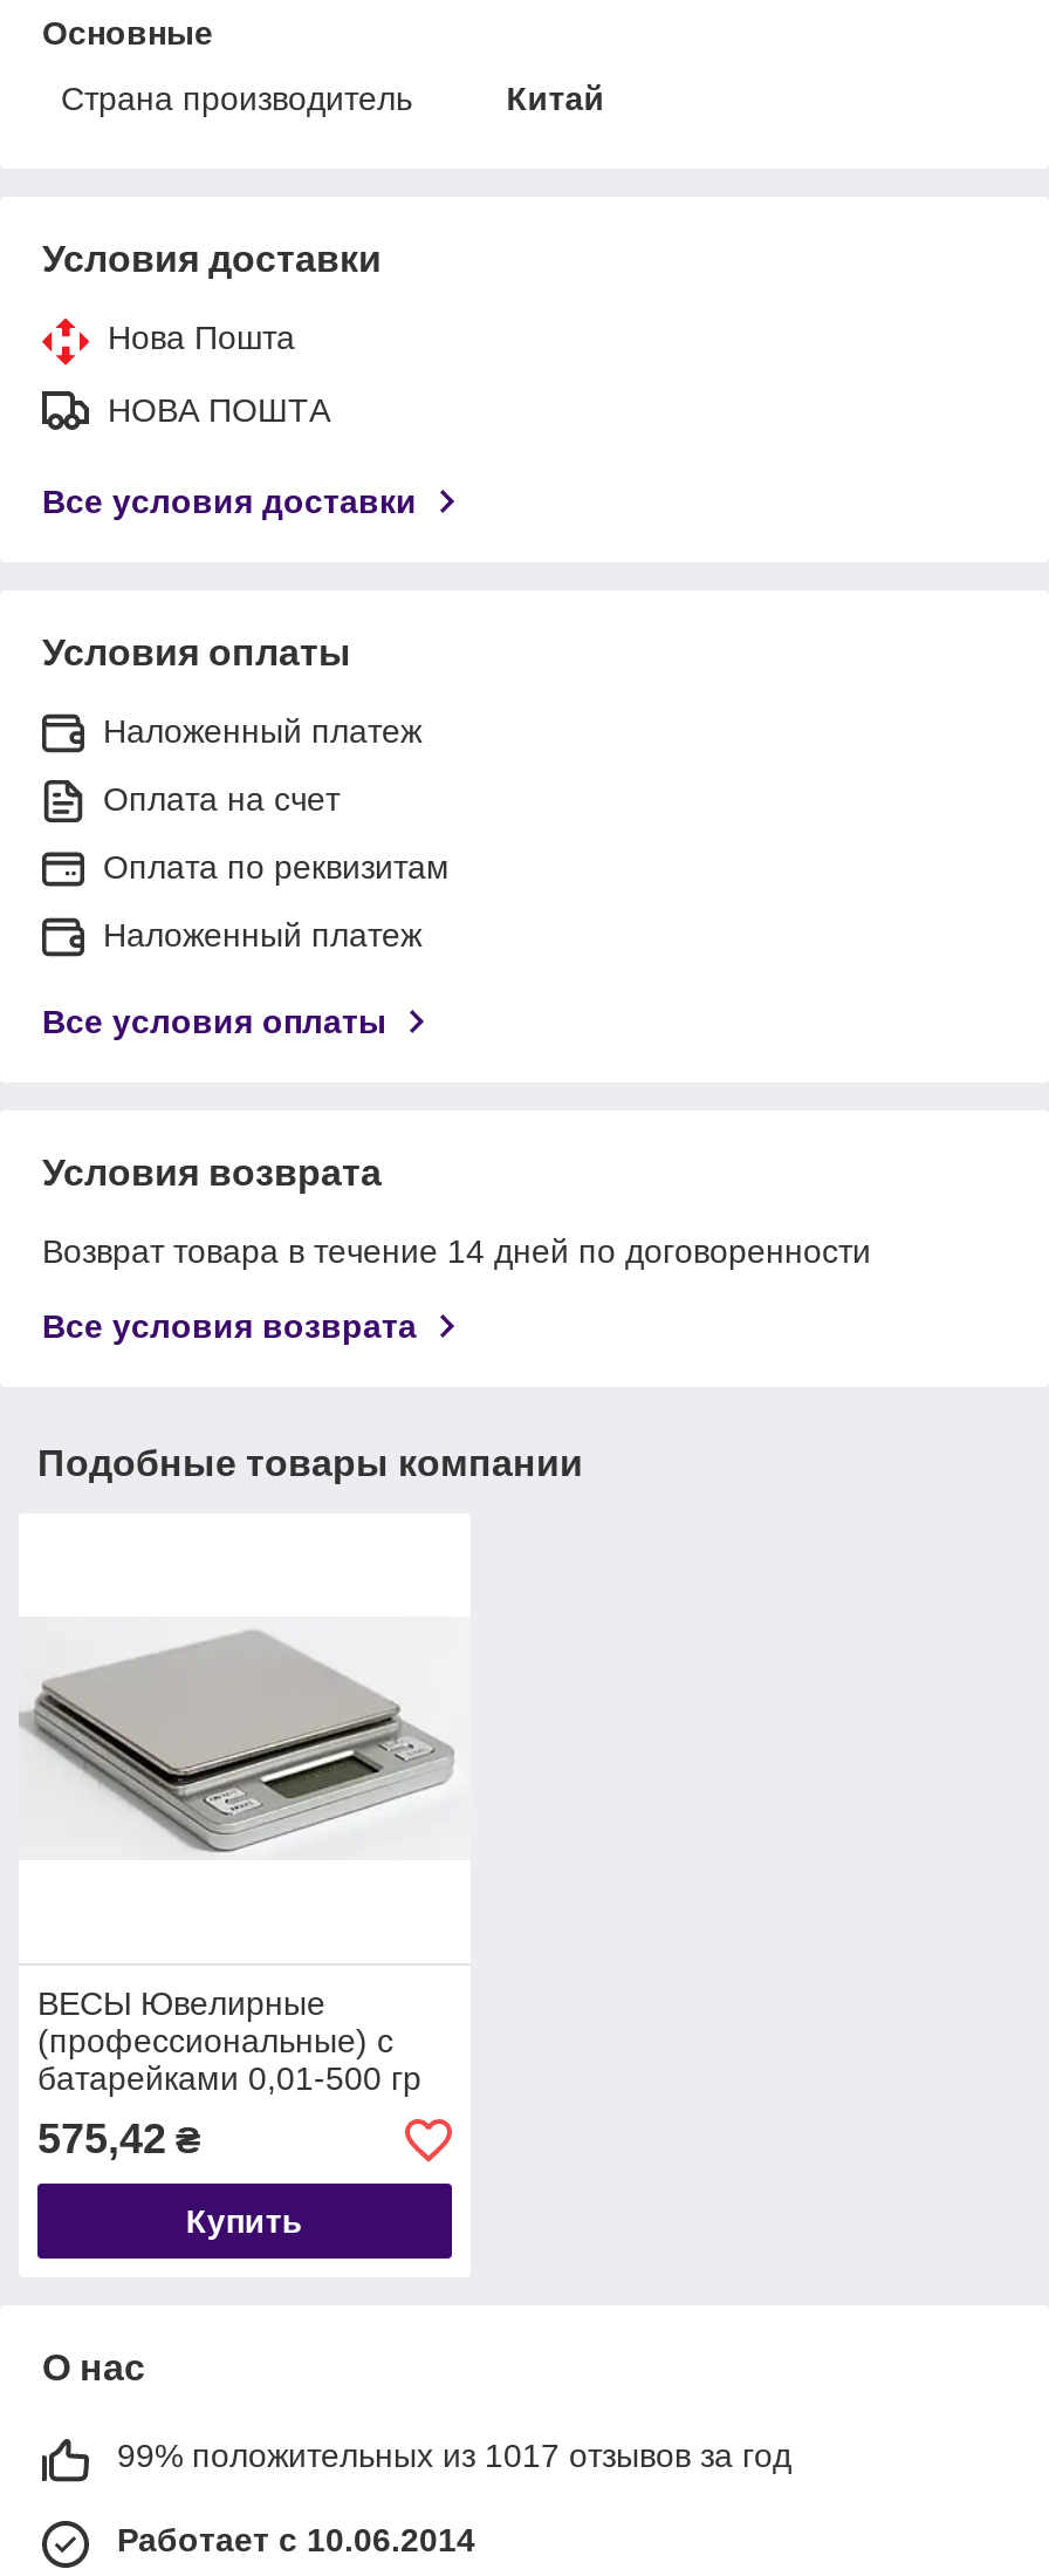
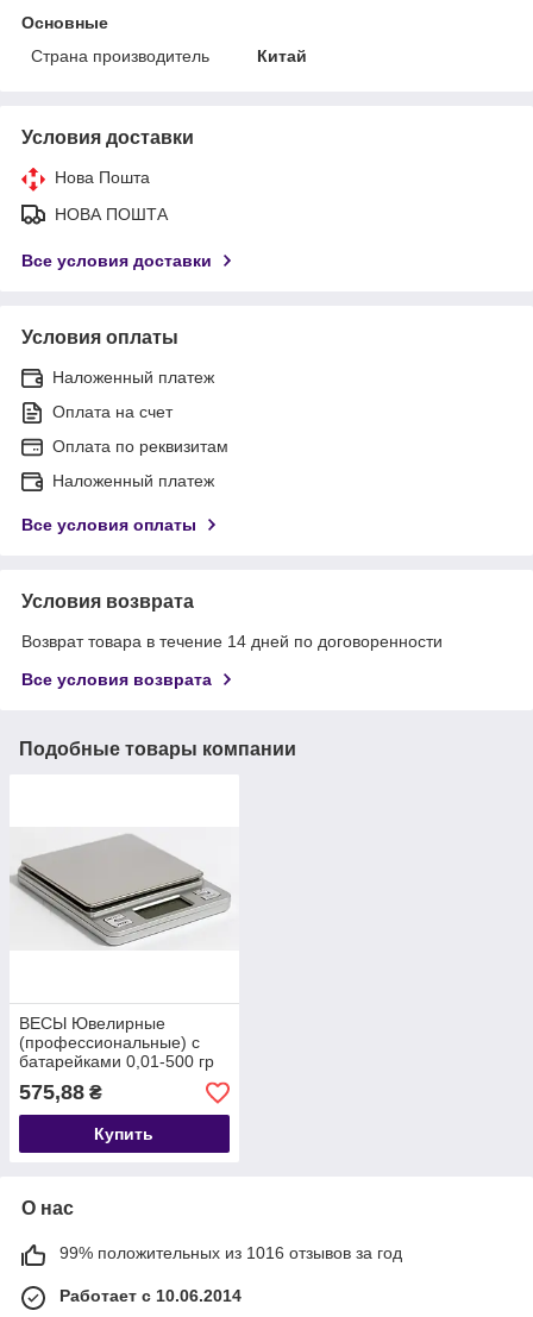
- 575,42 ₴
+ 575,88 ₴

- 99% положительных из 1017 отзывов за год
+ 99% положительных из 1016 отзывов за год
